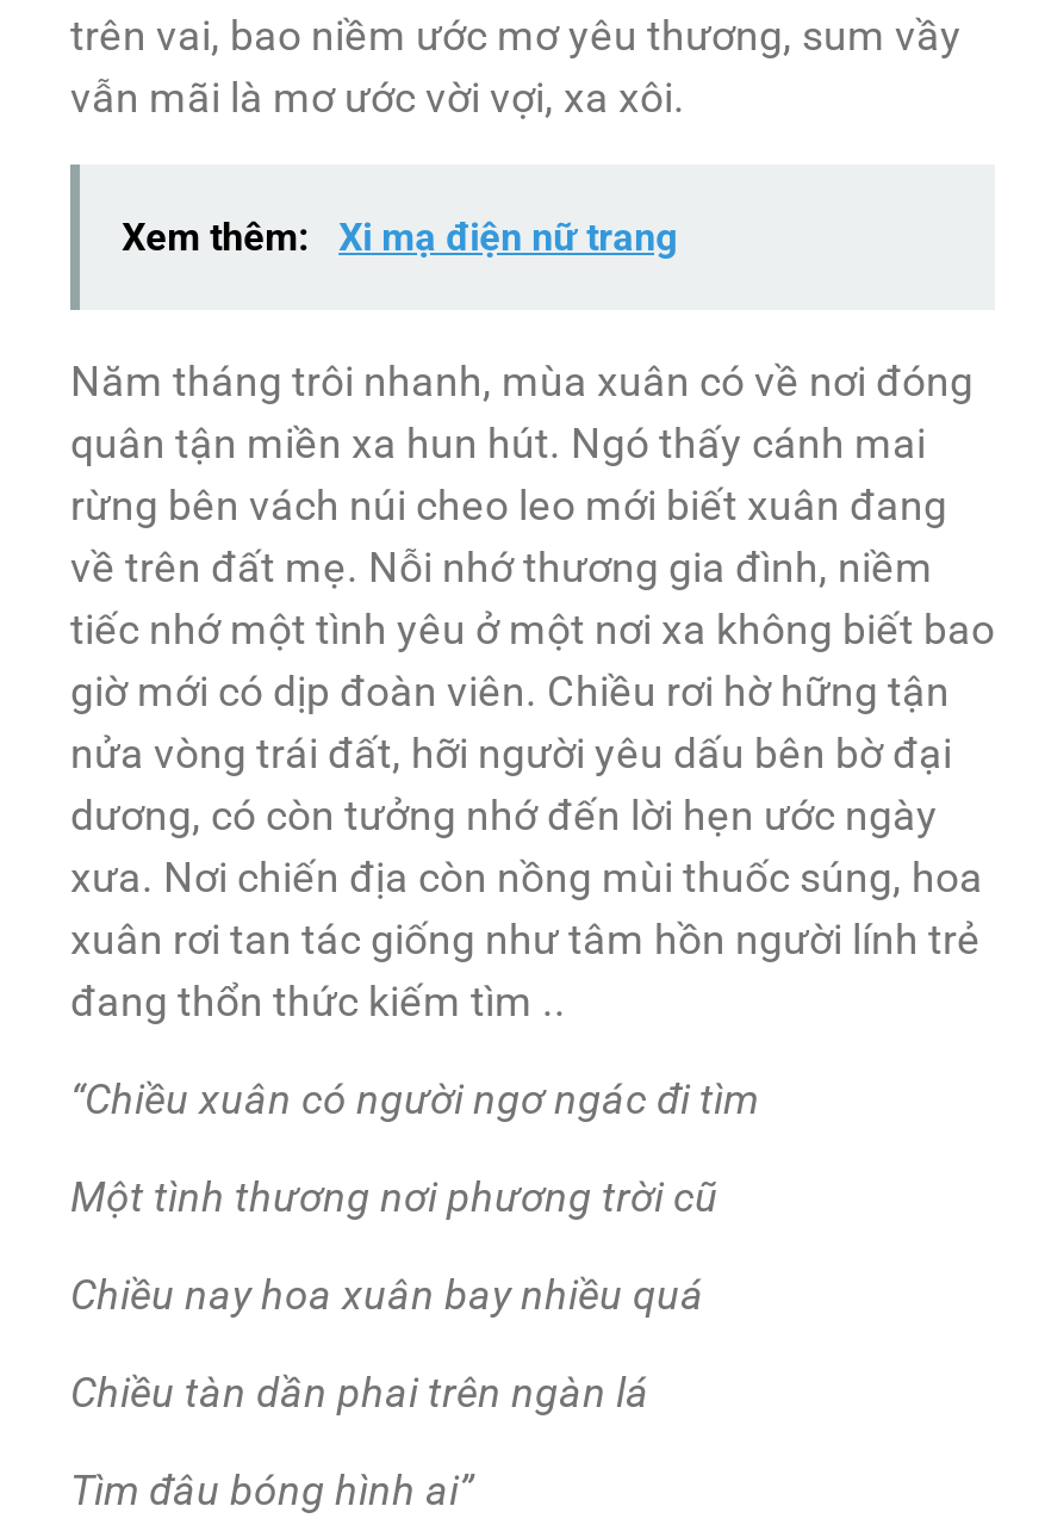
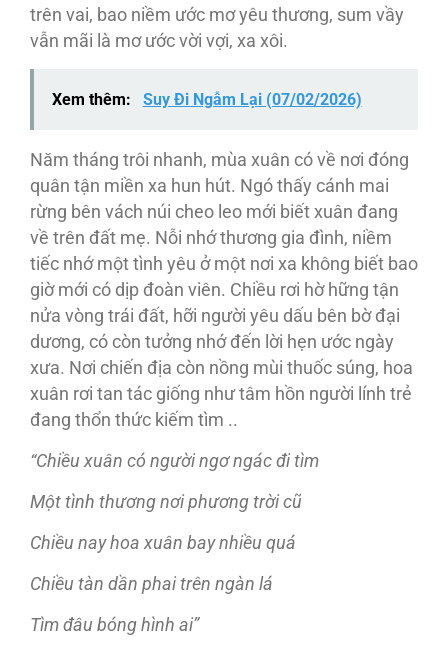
- Xem thêm: Xi mạ điện nữ trang
+ Xem thêm: Suy Đi Ngẫm Lại (07/02/2026)
